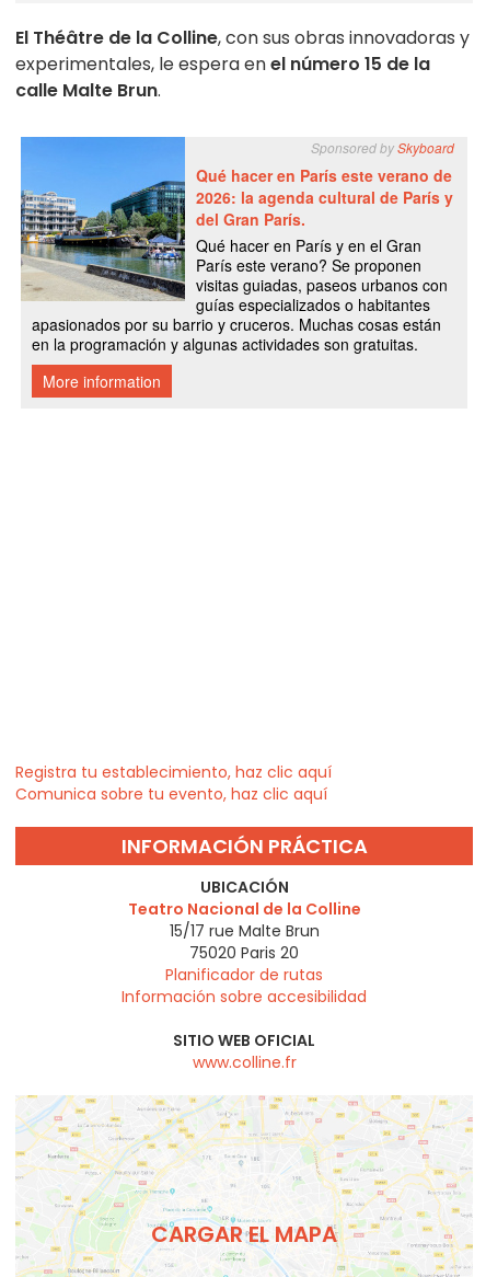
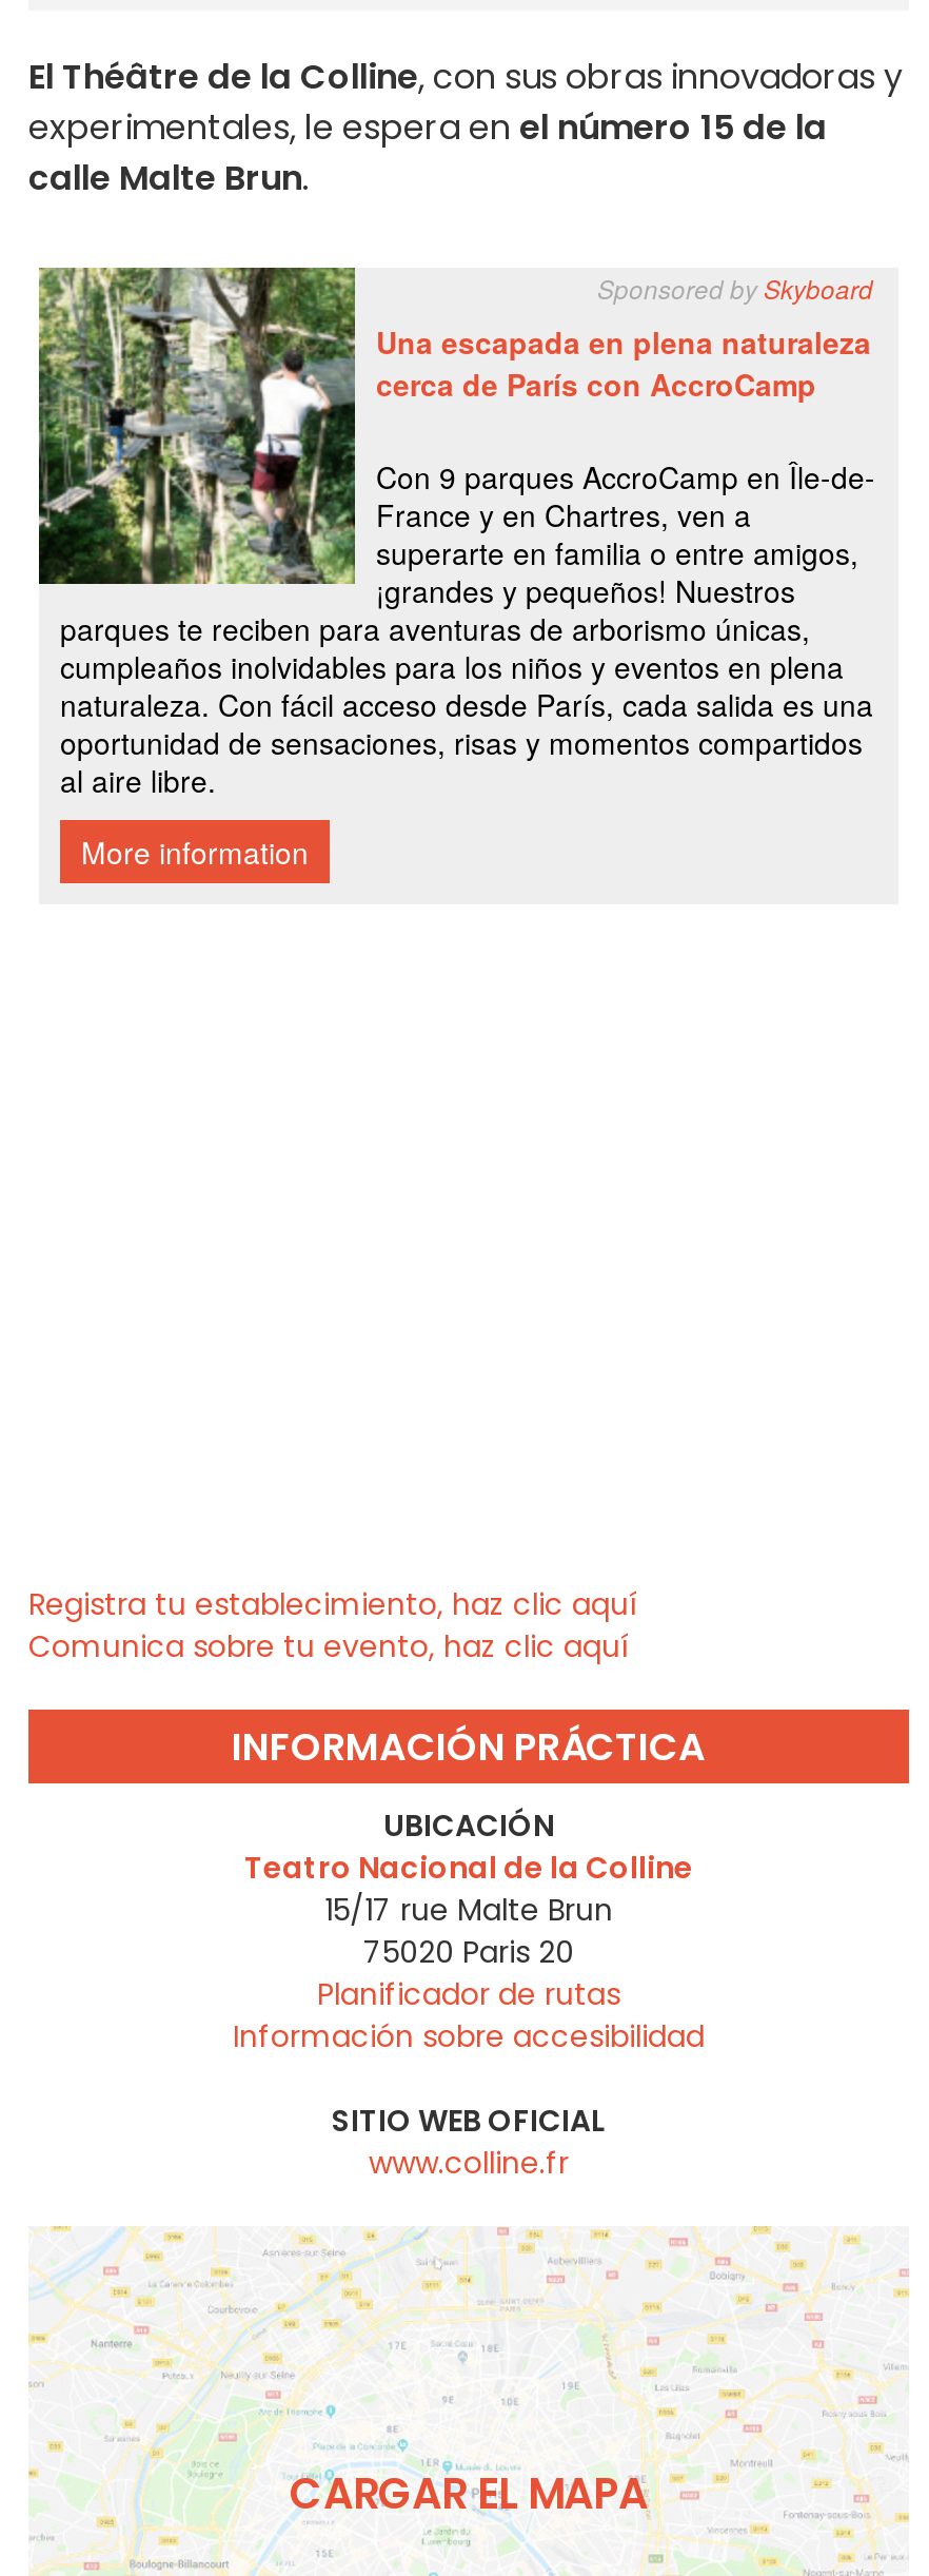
- [image]
+ [image]
